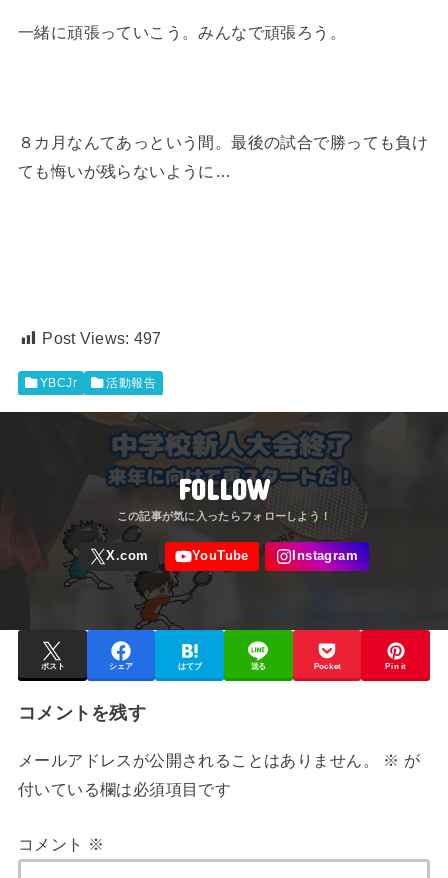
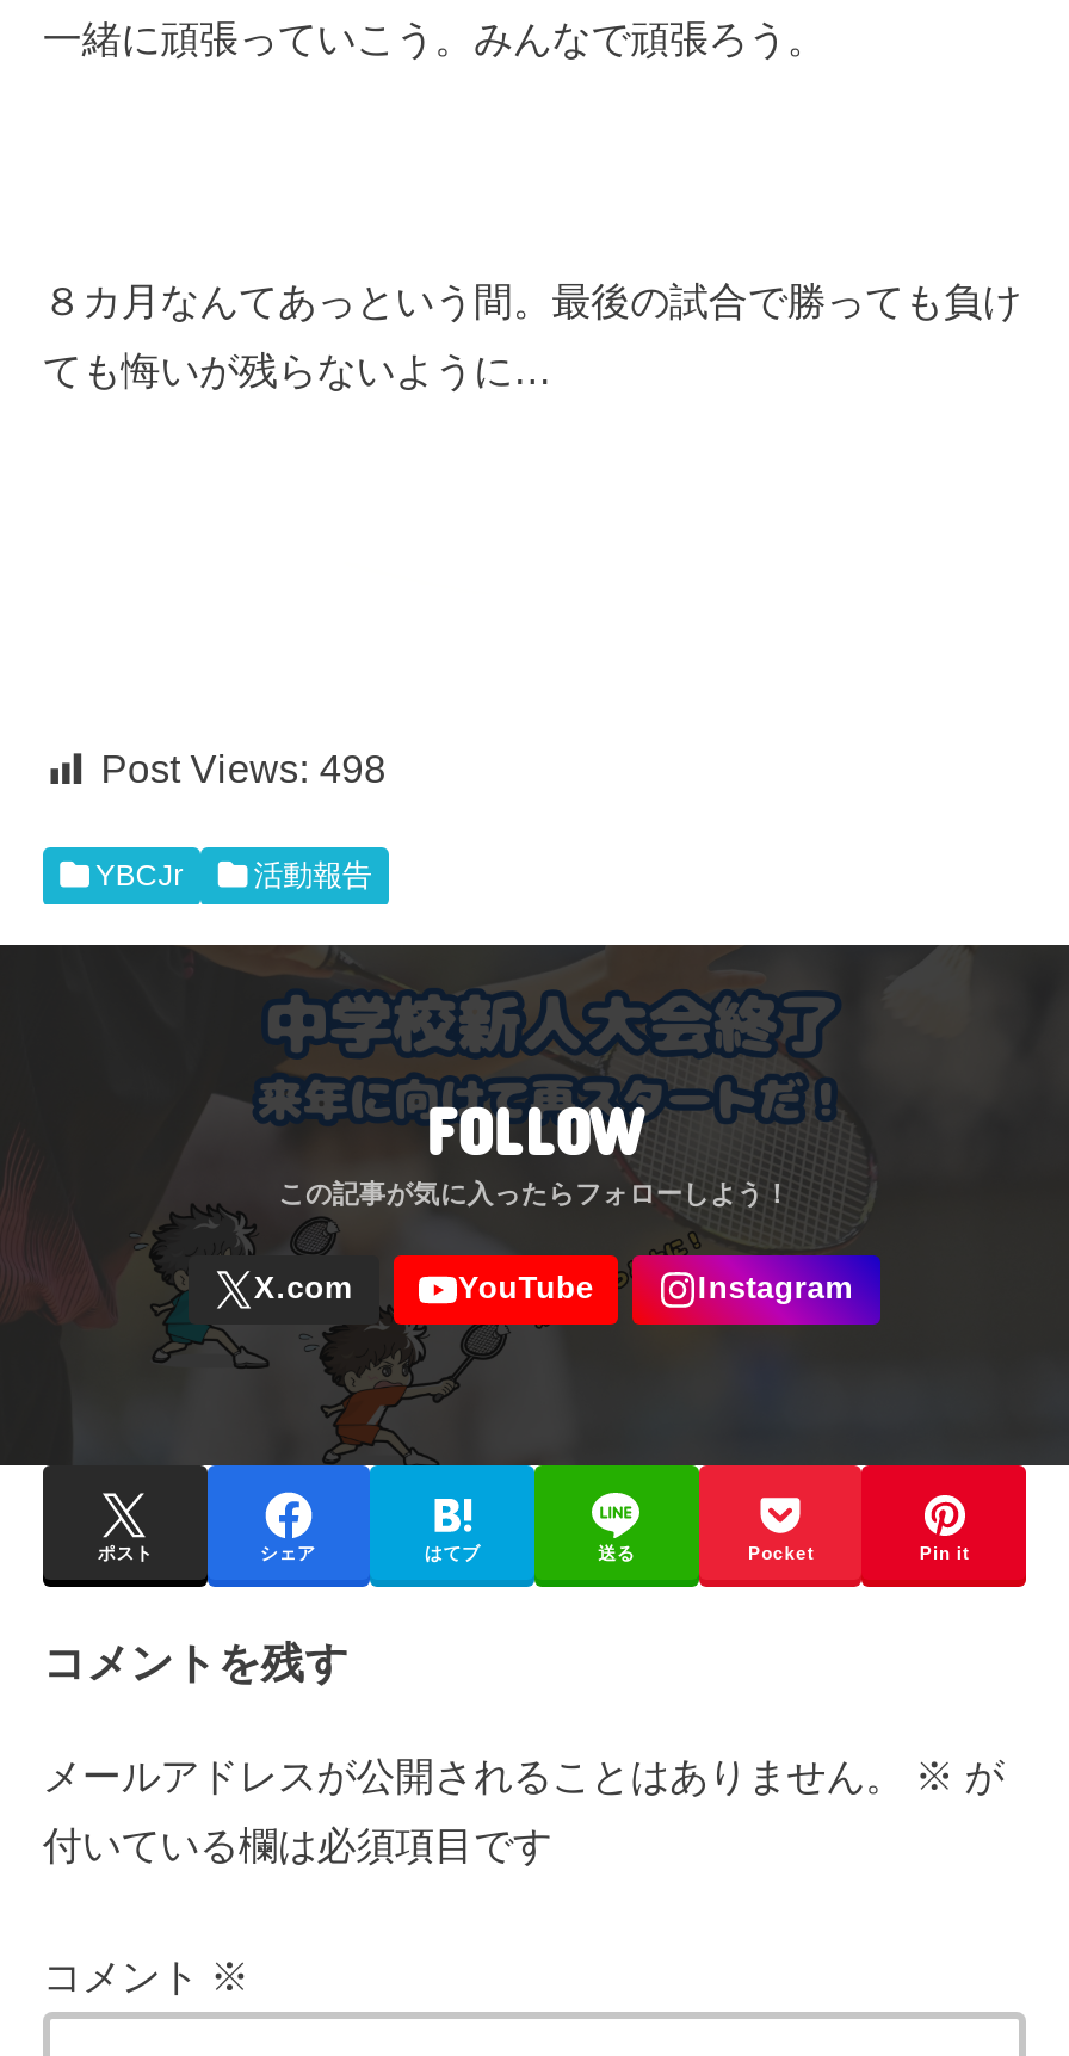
- Post Views: 497
+ Post Views: 498
